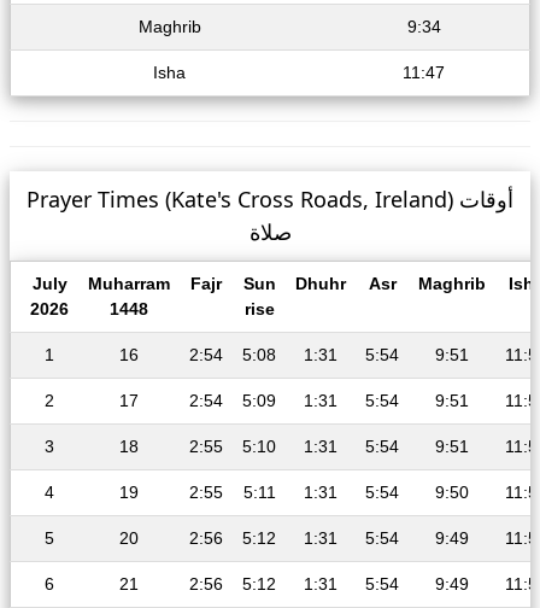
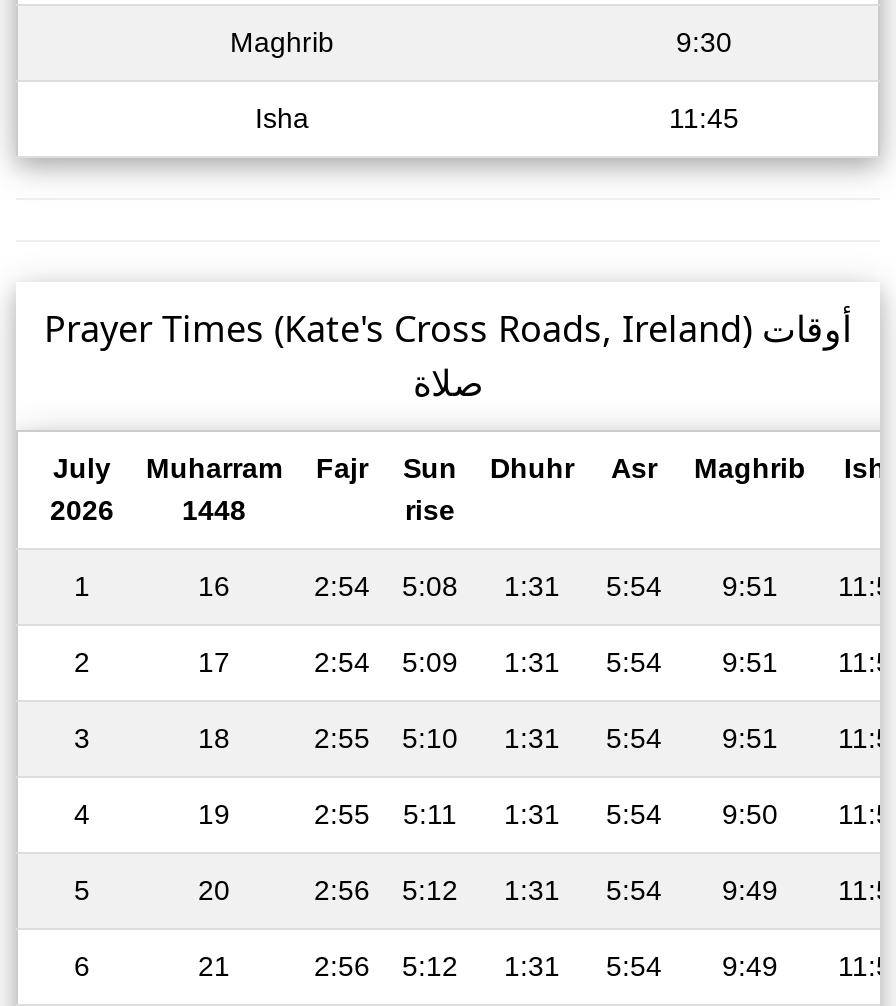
- 9:34
+ 9:30

- 11:47
+ 11:45
